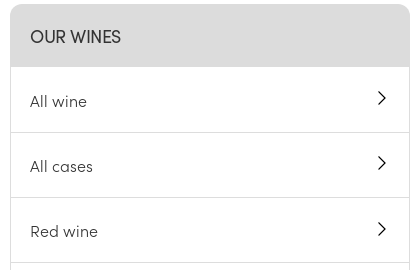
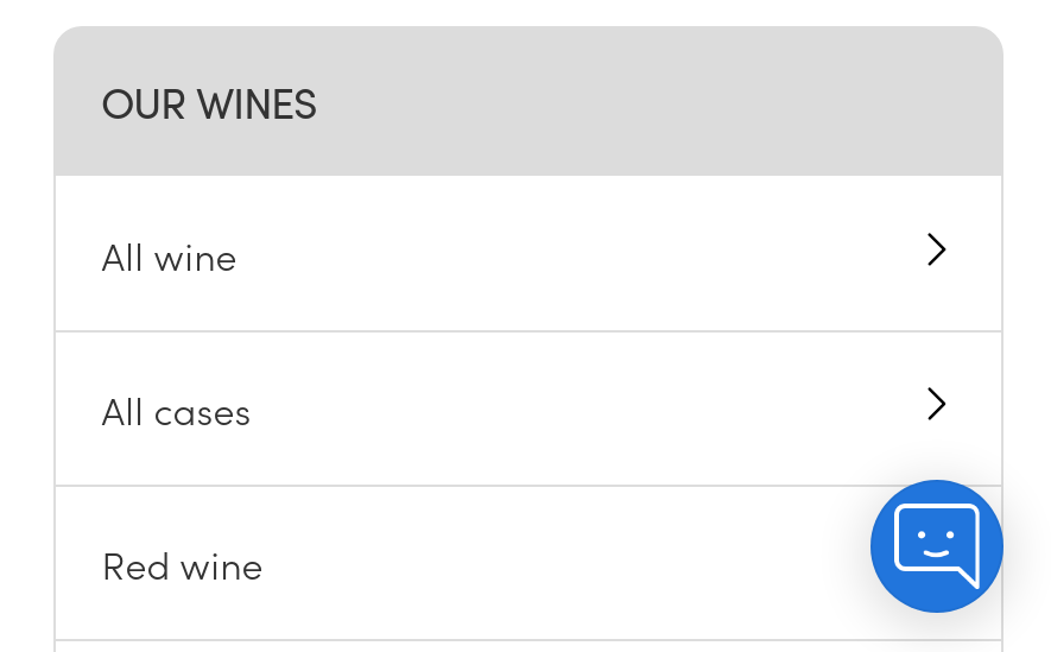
+ [image]
